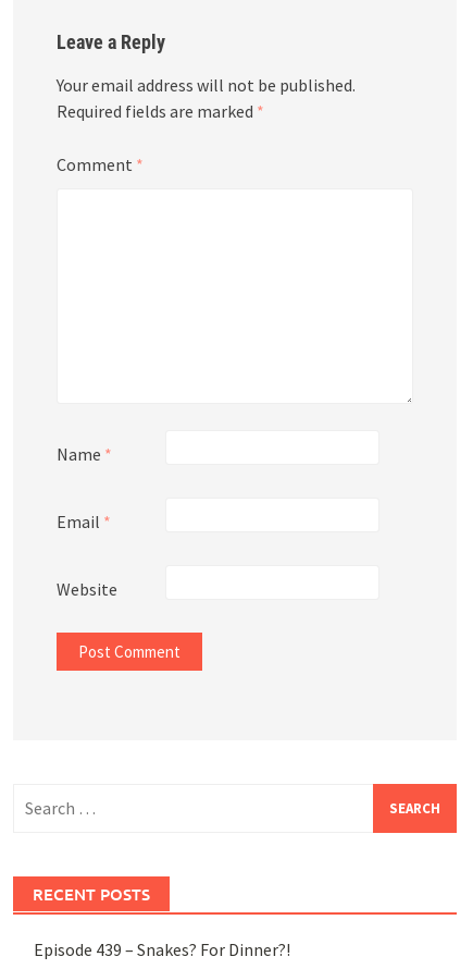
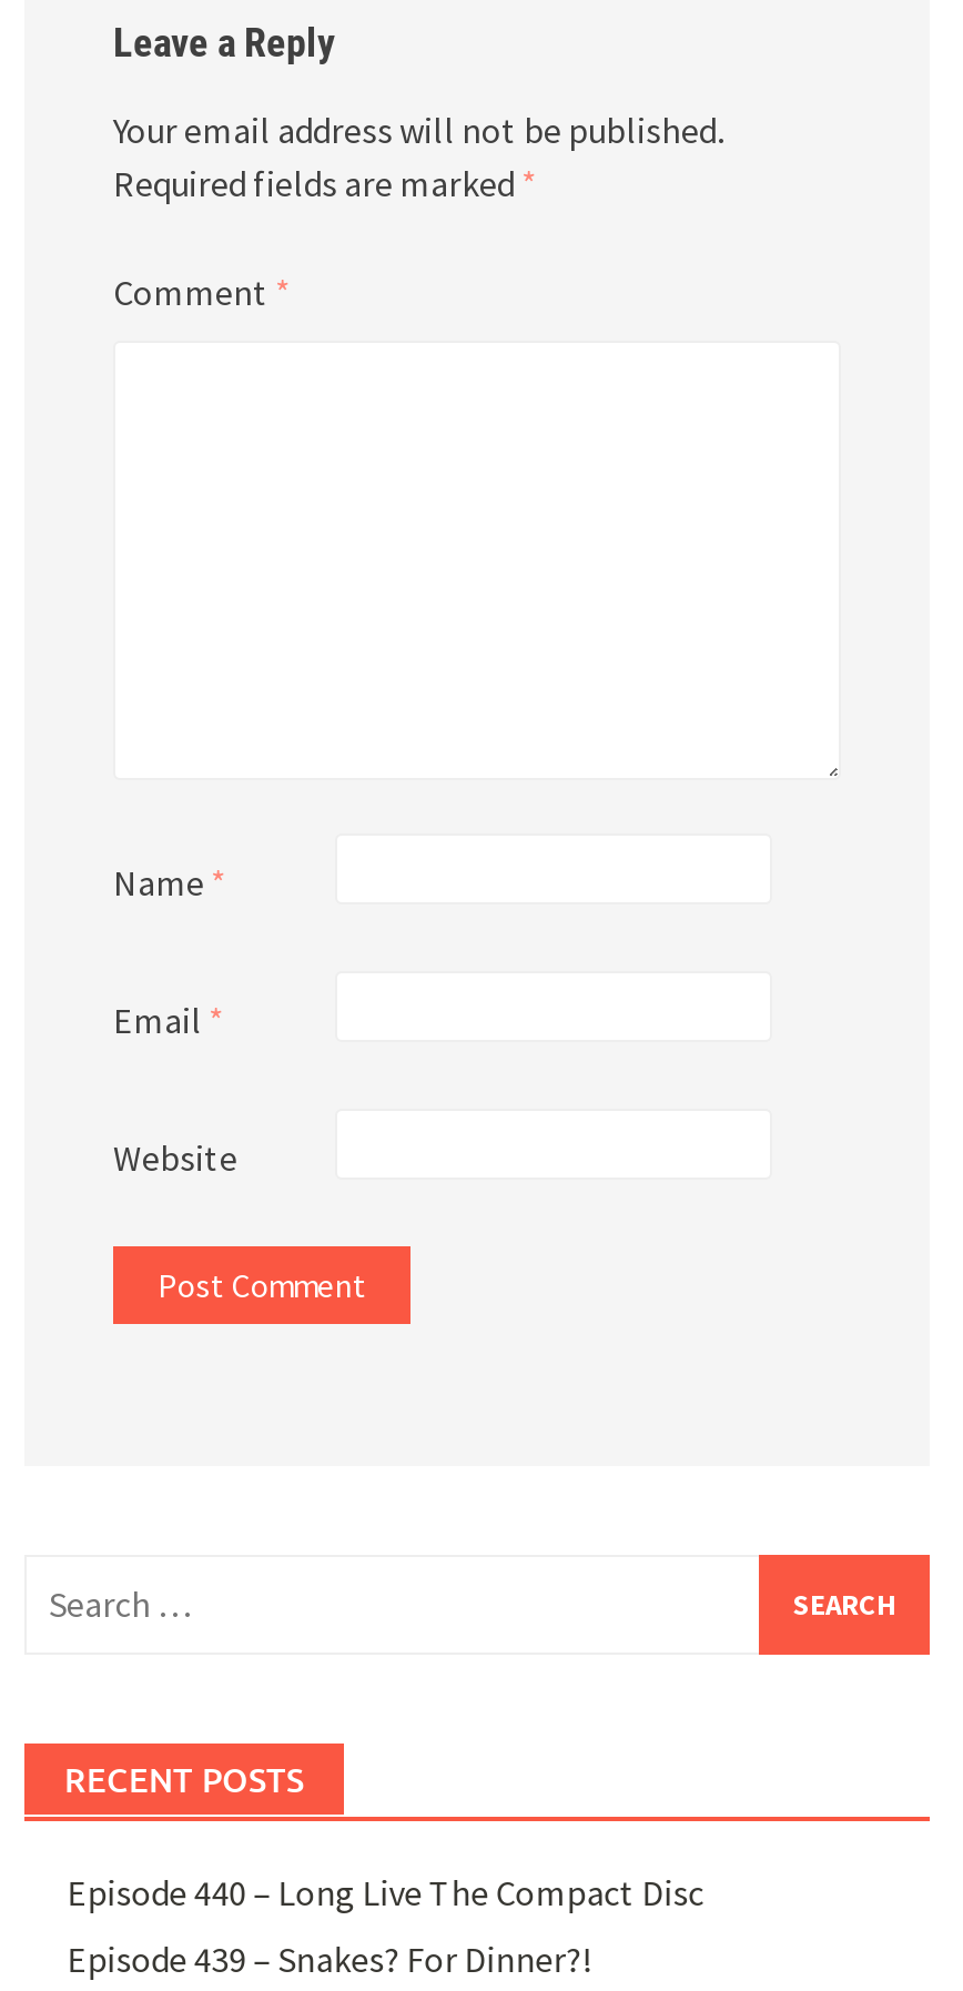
+ Episode 440 – Long Live The Compact Disc
